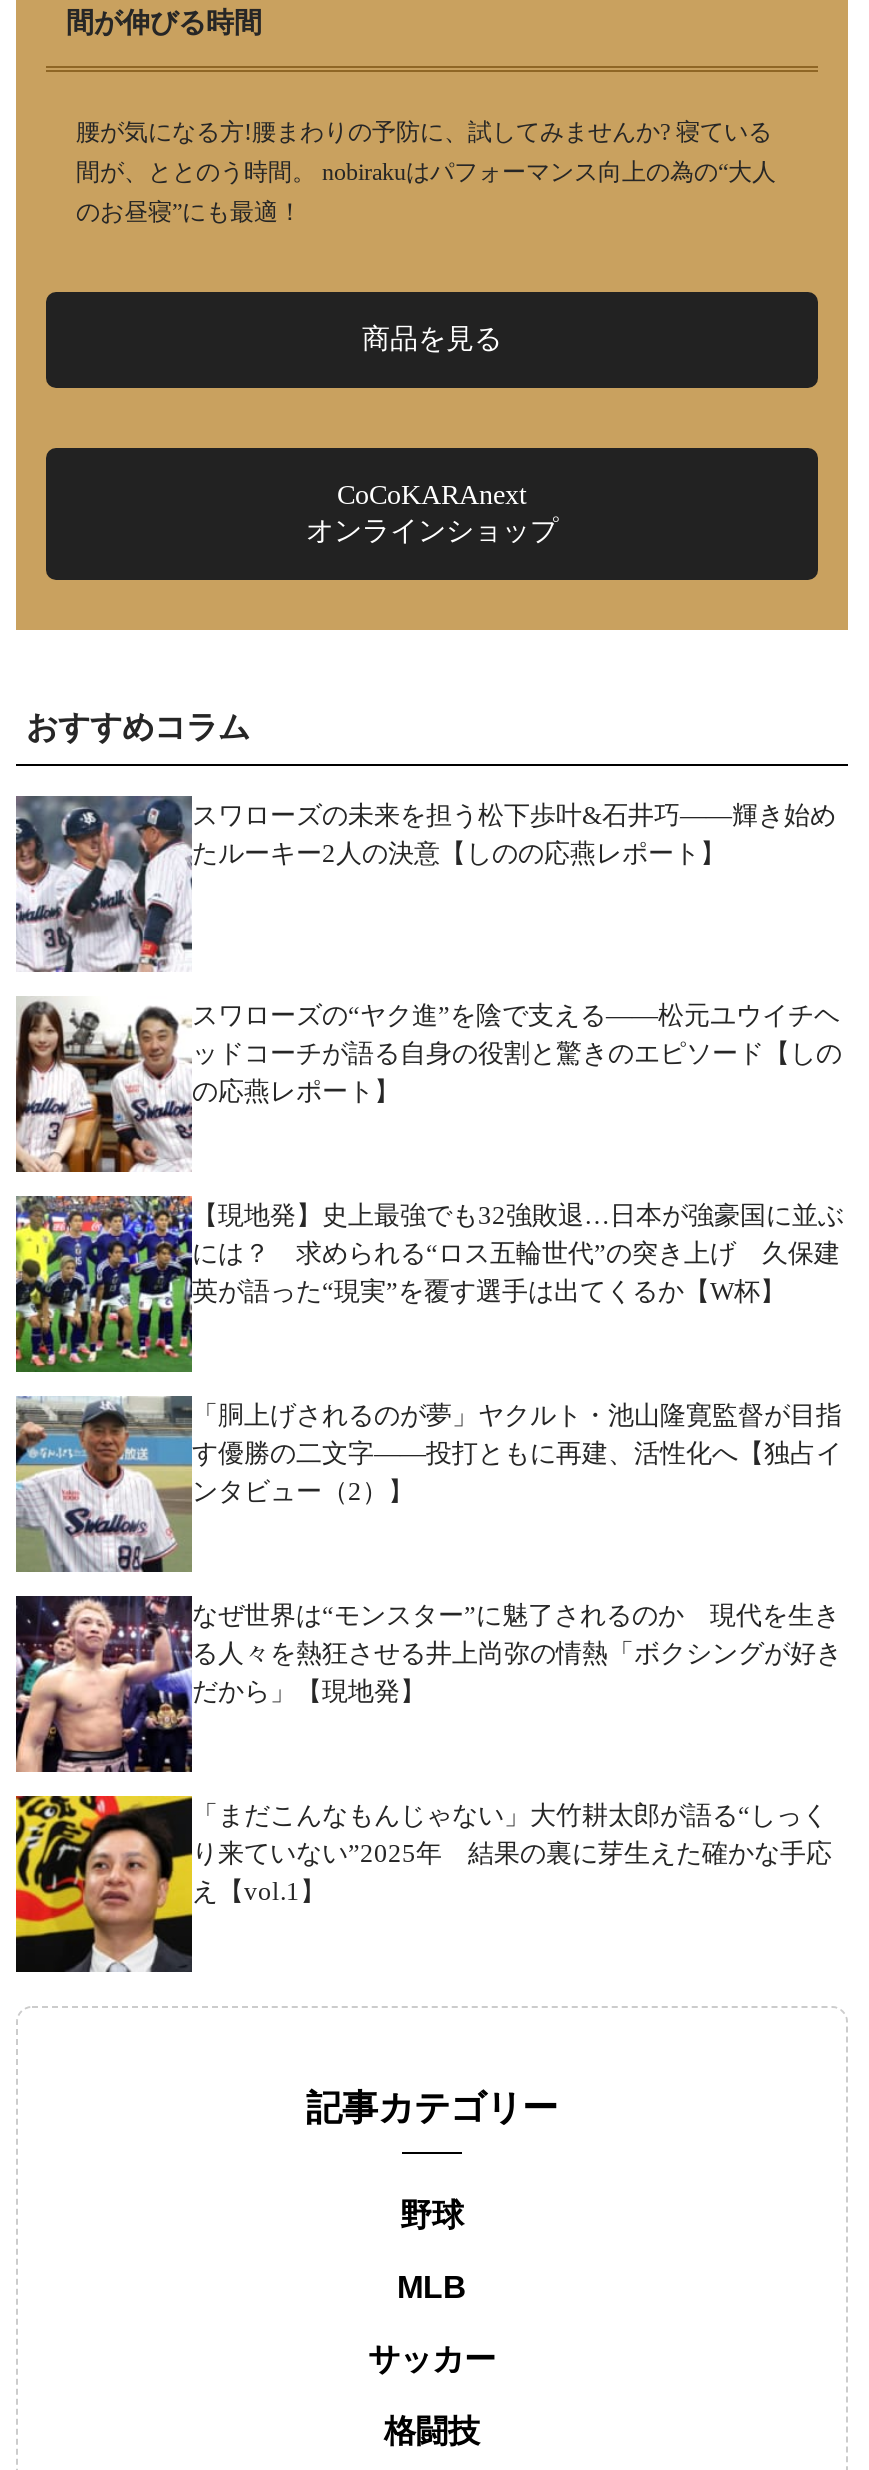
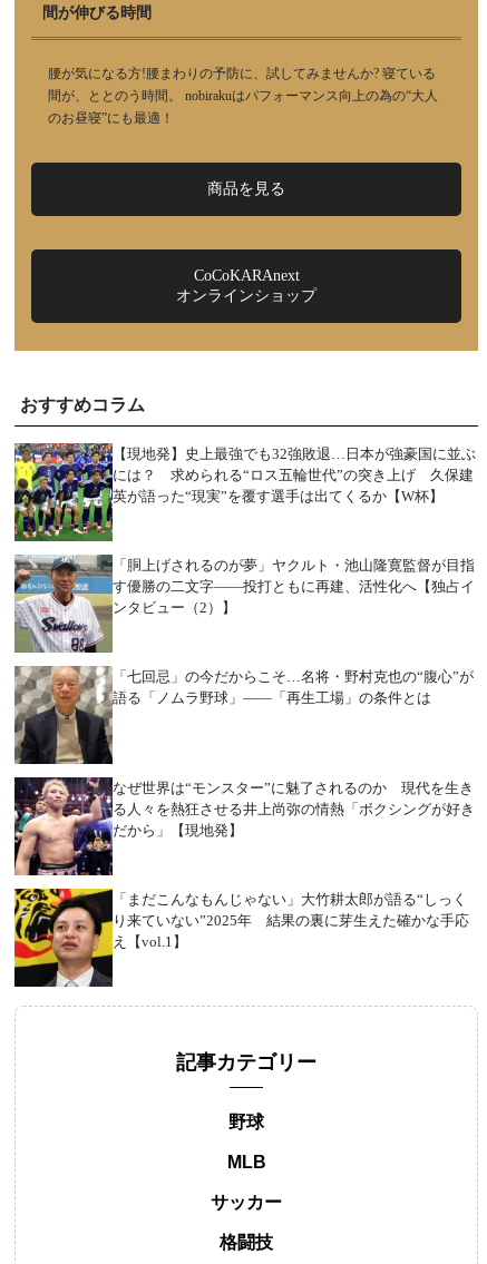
- [image]
- スワローズの未来を担う松下歩叶&石井巧――輝き始め
- たルーキー2人の決意【しのの応燕レポート】

- [image]
- スワローズの“ヤク進”を陰で支える――松元ユウイチヘ
- ッドコーチが語る自身の役割と驚きのエピソード【しの
- の応燕レポート】

moved up: [image] | 【現地発】史上最強でも32強敗退…日本が強豪国に並ぶ | には？ 求められる“ロス五輪世代”の突き上げ 久保建 | 英が語った“現実”を覆す選手は出てくるか【W杯】 | 「胴上げされるのが夢」ヤクルト・池山隆寛監督が目指 | す優勝の二文字――投打ともに再建、活性化へ【独占イ | ンタビュー（2）】

+ [image]
+ 「七回忌」の今だからこそ…名将・野村克也の“腹心”が
+ 語る「ノムラ野球」――「再生工場」の条件とは
